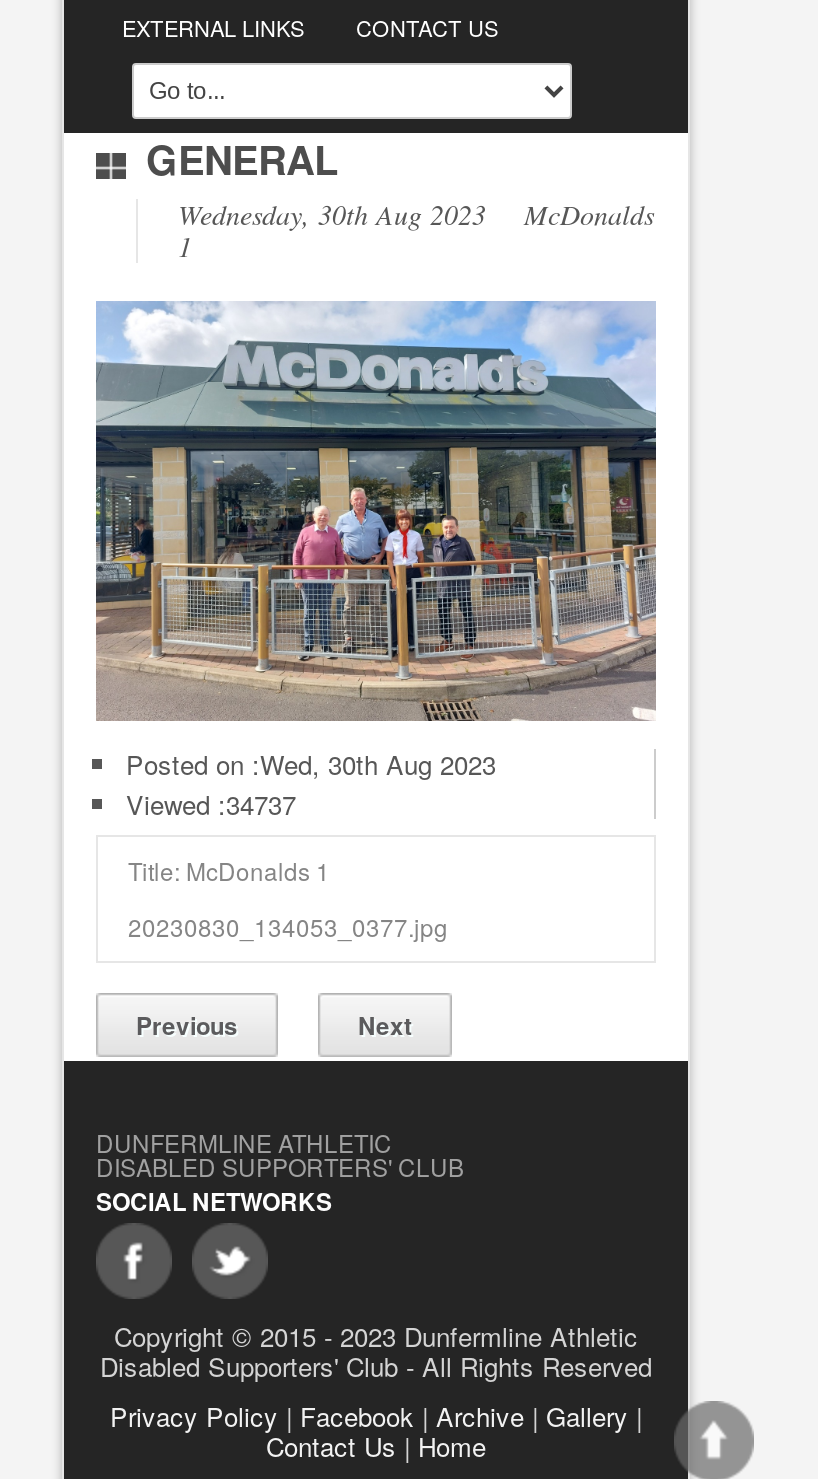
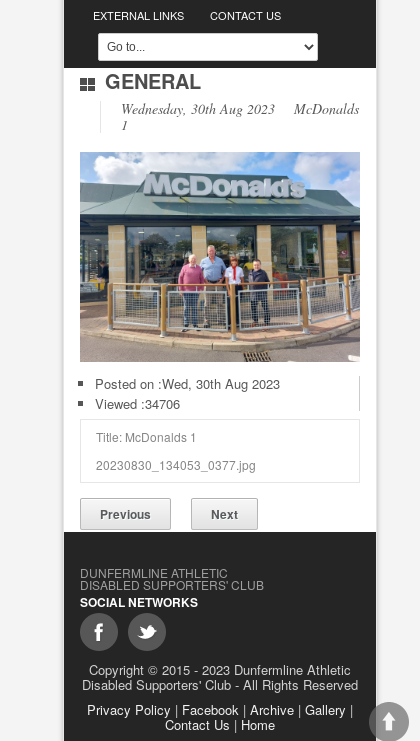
- Viewed :34737
+ Viewed :34706
